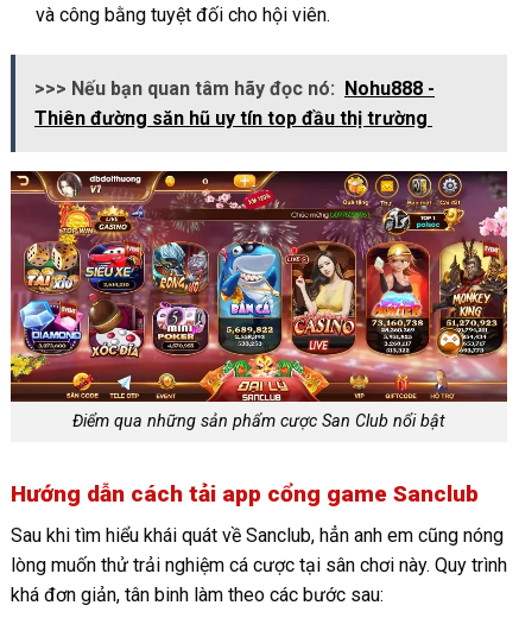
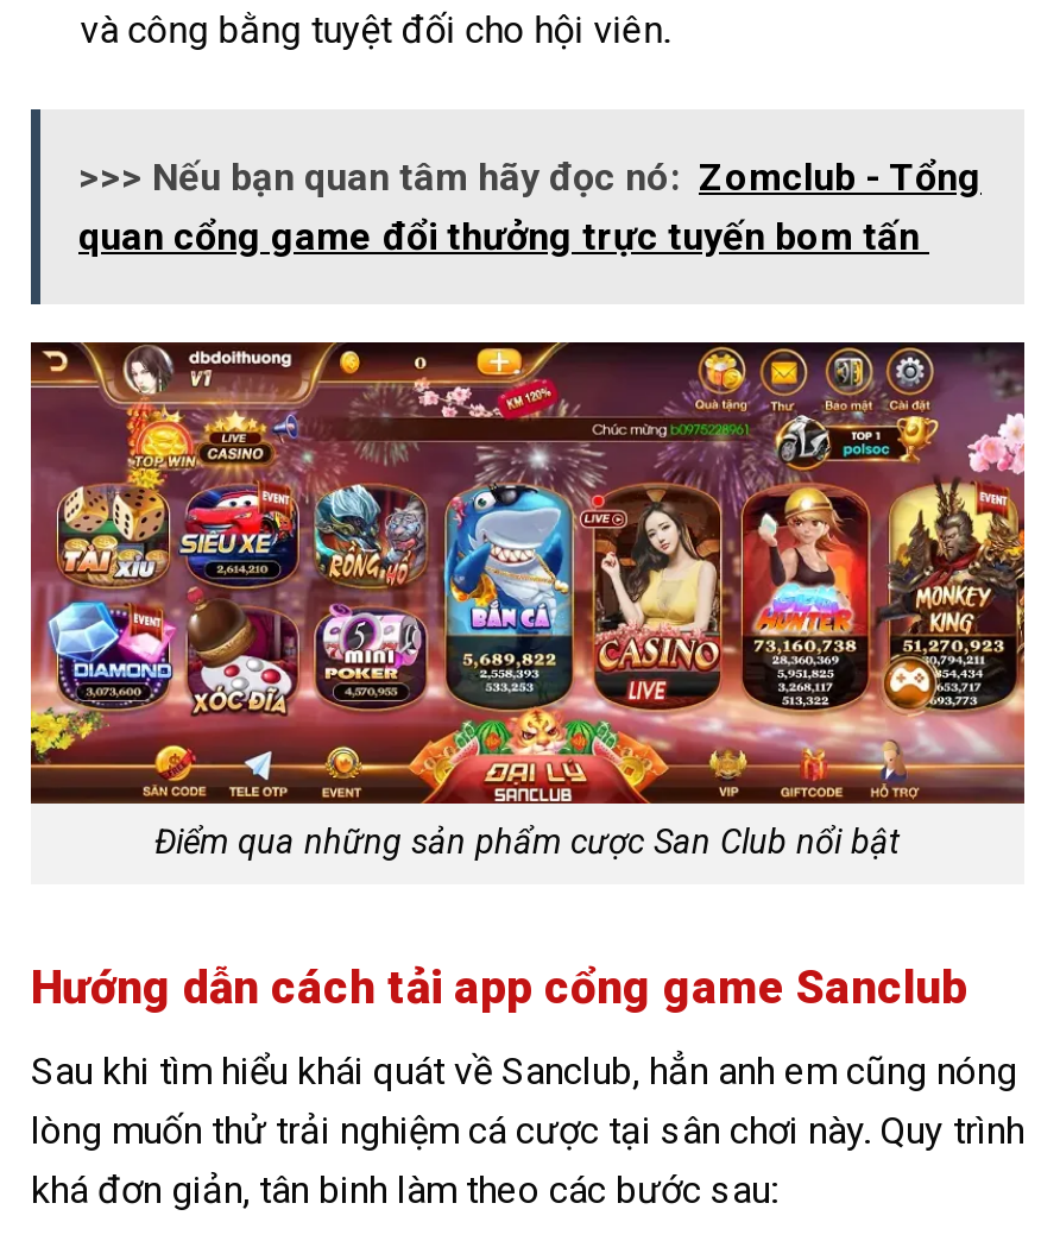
- >>> Nếu bạn quan tâm hãy đọc nó: Nohu888 -
- Thiên đường săn hũ uy tín top đầu thị trường
+ >>> Nếu bạn quan tâm hãy đọc nó: Zomclub - Tổng
+ quan cổng game đổi thưởng trực tuyến bom tấn
